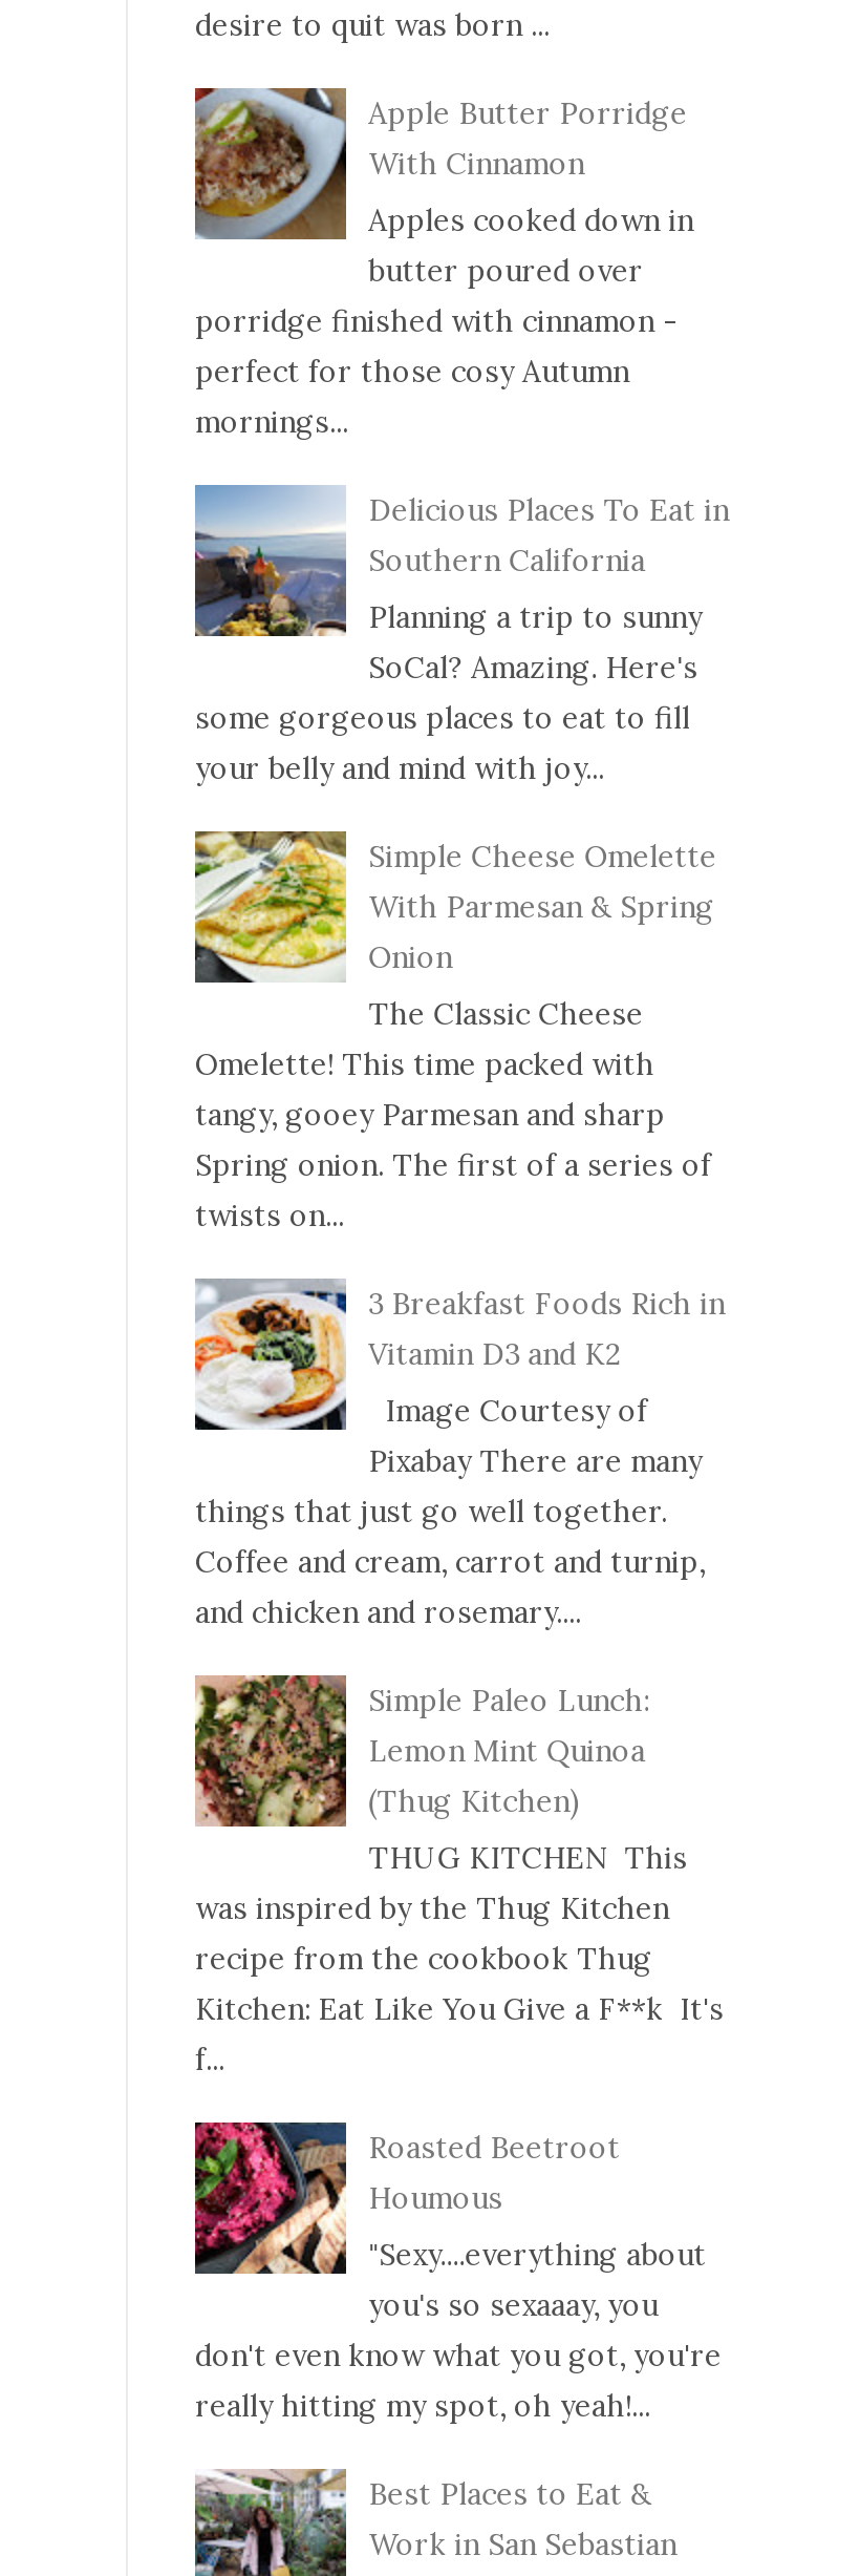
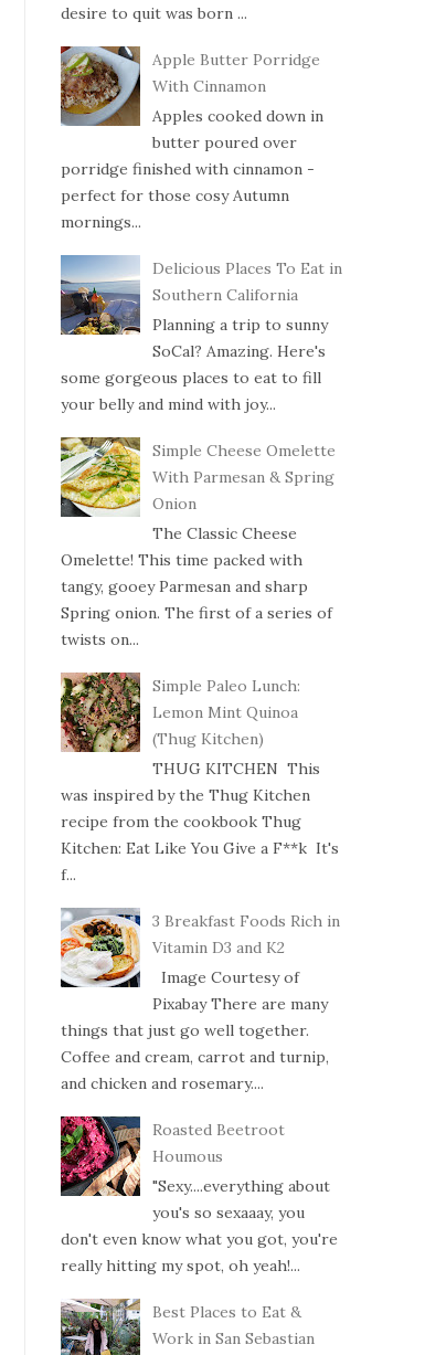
moved down: [image] | 3 Breakfast Foods Rich in | Vitamin D3 and K2 | Image Courtesy of | Pixabay There are many | things that just go well together. | Coffee and cream, carrot and turnip, | and chicken and rosemary....

moved up: [image] | Simple Paleo Lunch: | Lemon Mint Quinoa | (Thug Kitchen) | THUG KITCHEN This | was inspired by the Thug Kitchen | recipe from the cookbook Thug | Kitchen: Eat Like You Give a F**k It's
